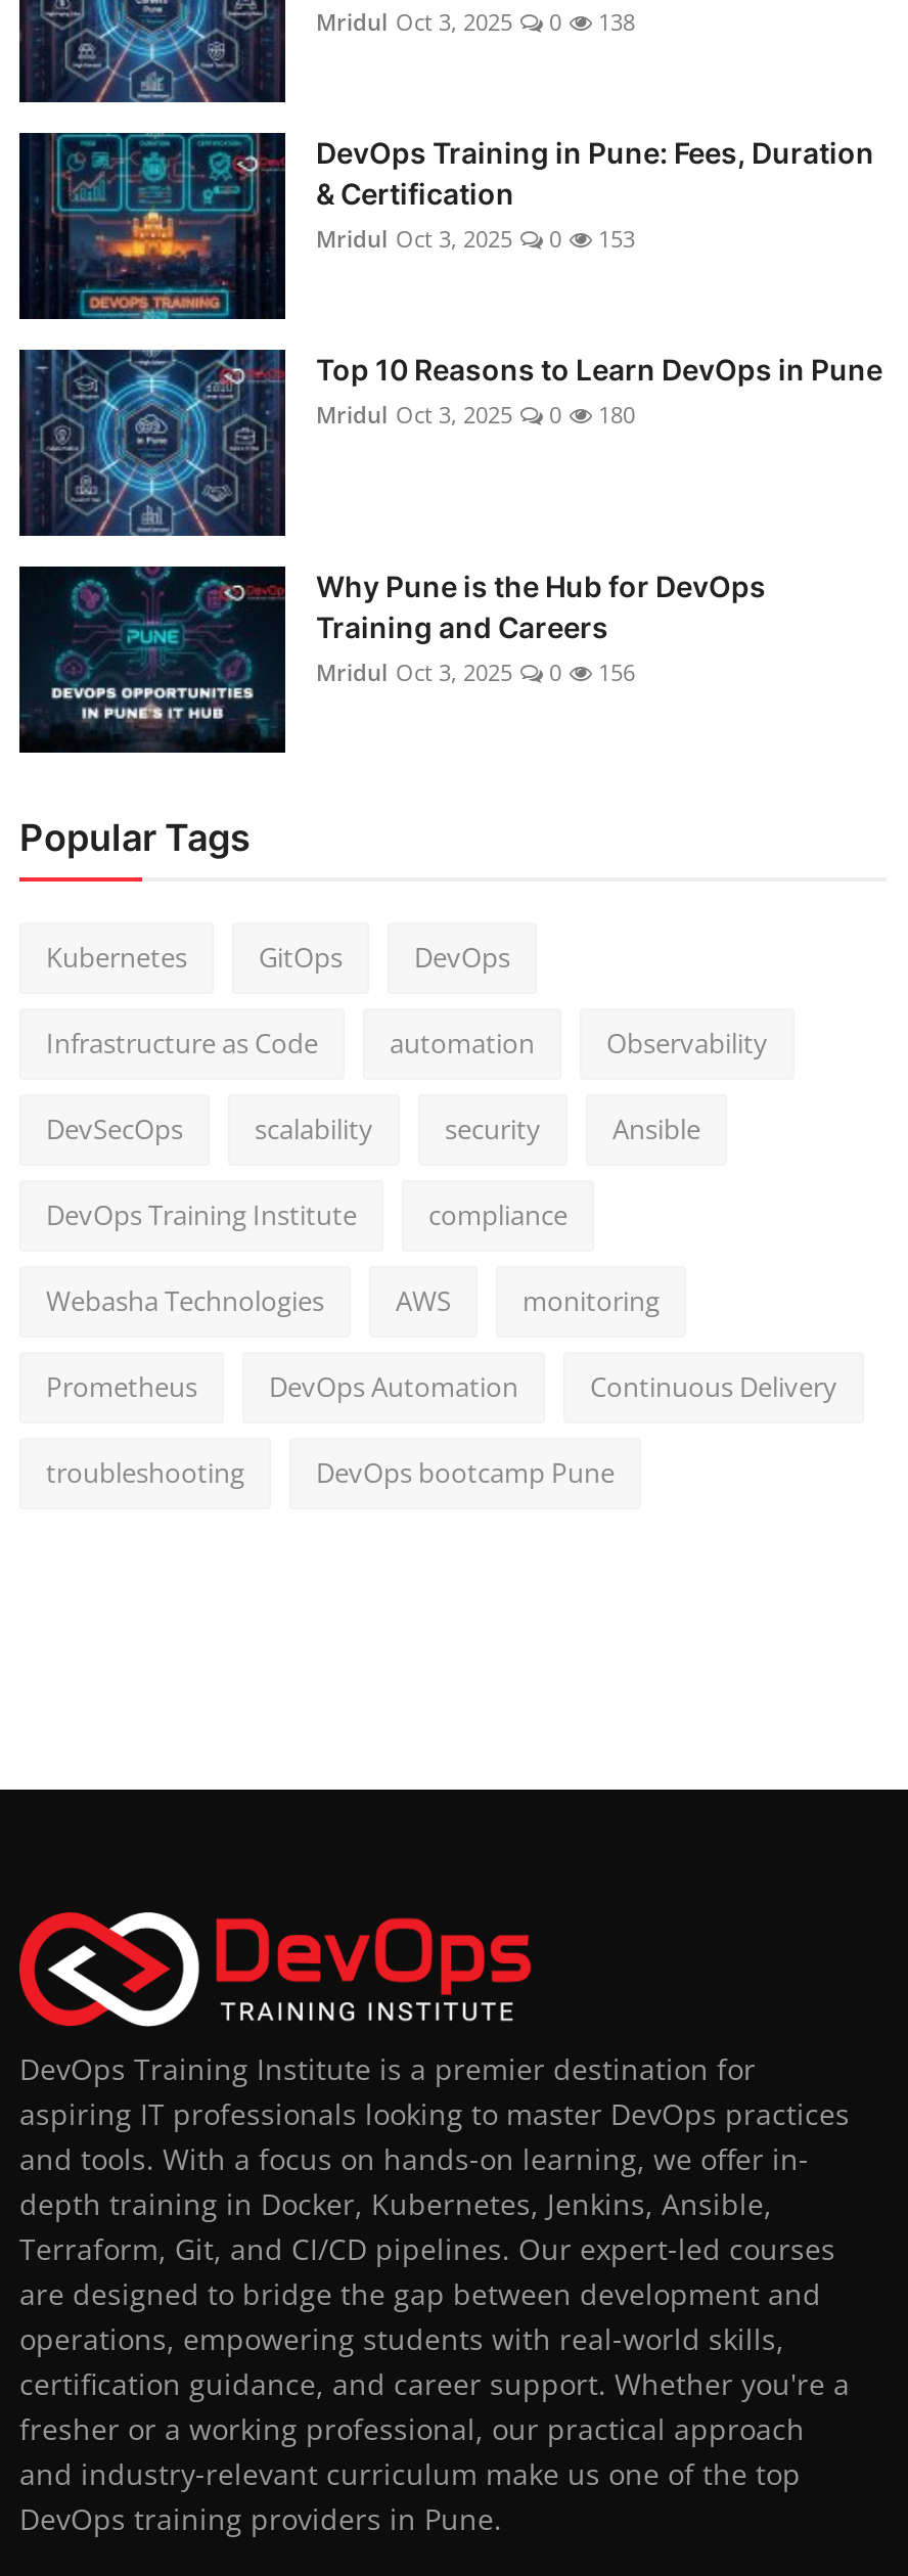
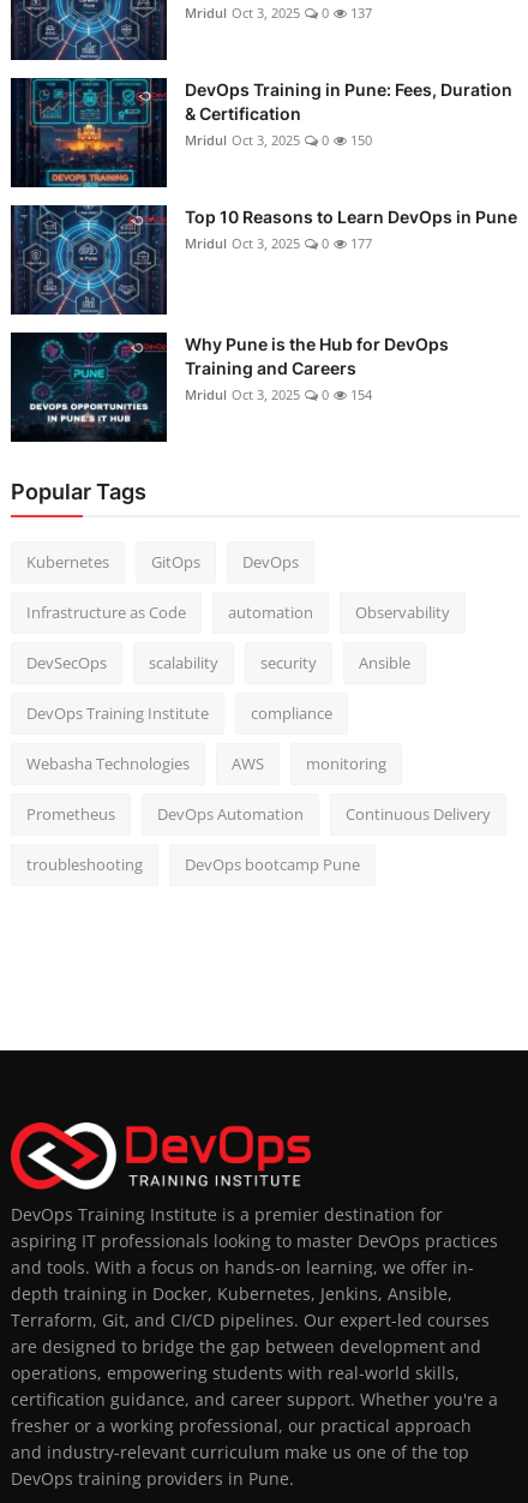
- Mridul Oct 3, 2025 0 138
+ Mridul Oct 3, 2025 0 137

- Mridul Oct 3, 2025 0 153
+ Mridul Oct 3, 2025 0 150

- Mridul Oct 3, 2025 0 180
+ Mridul Oct 3, 2025 0 177

- Mridul Oct 3, 2025 0 156
+ Mridul Oct 3, 2025 0 154
